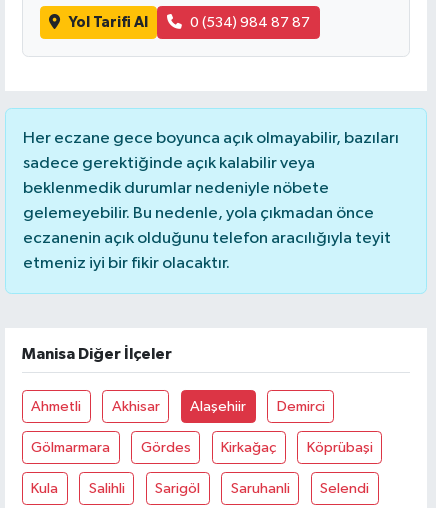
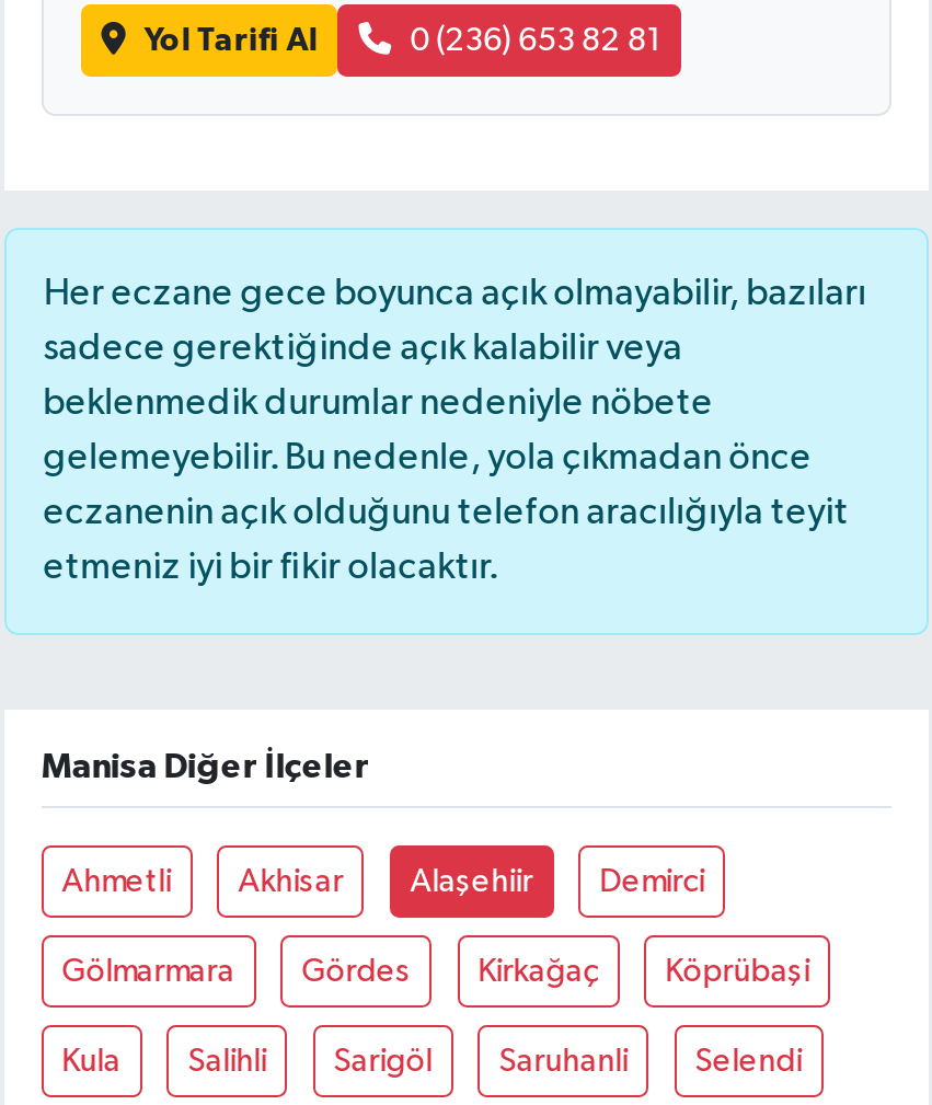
- 0 (534) 984 87 87
+ 0 (236) 653 82 81
